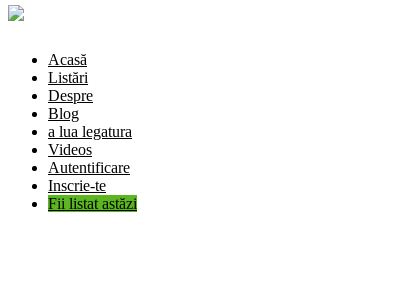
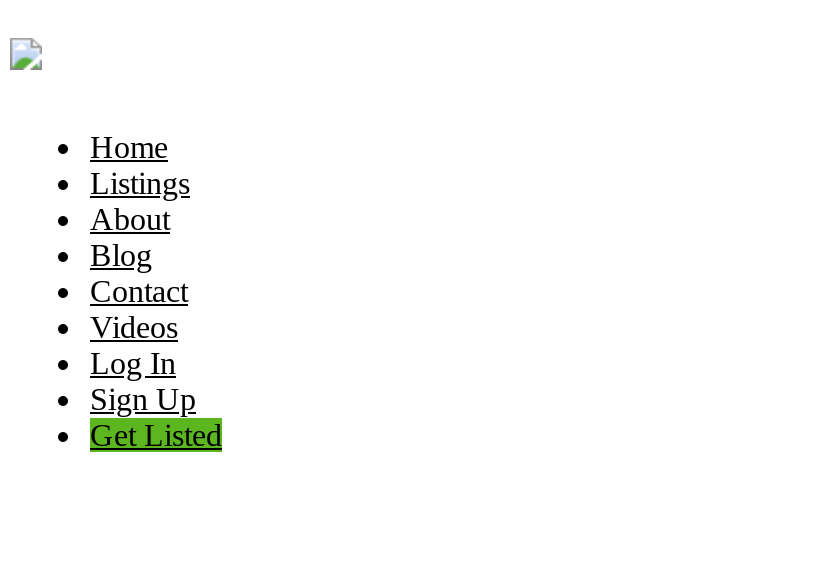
- Acasă
- Listări
- Despre
+ Home
+ Listings
+ About

- a lua legatura
+ Contact

- Autentificare
- Inscrie-te
- Fii listat astăzi
+ Log In
+ Sign Up
+ Get Listed
